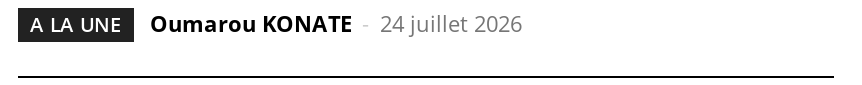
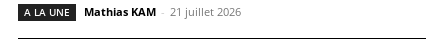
- Oumarou KONATE - 24 juillet 2026
+ Mathias KAM - 21 juillet 2026
